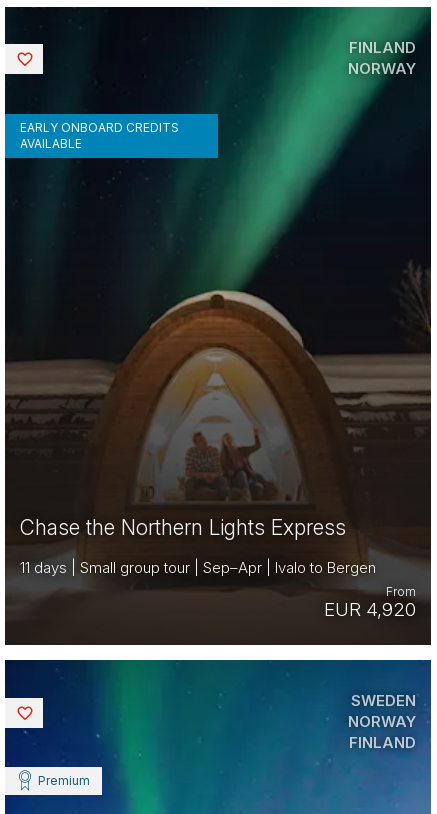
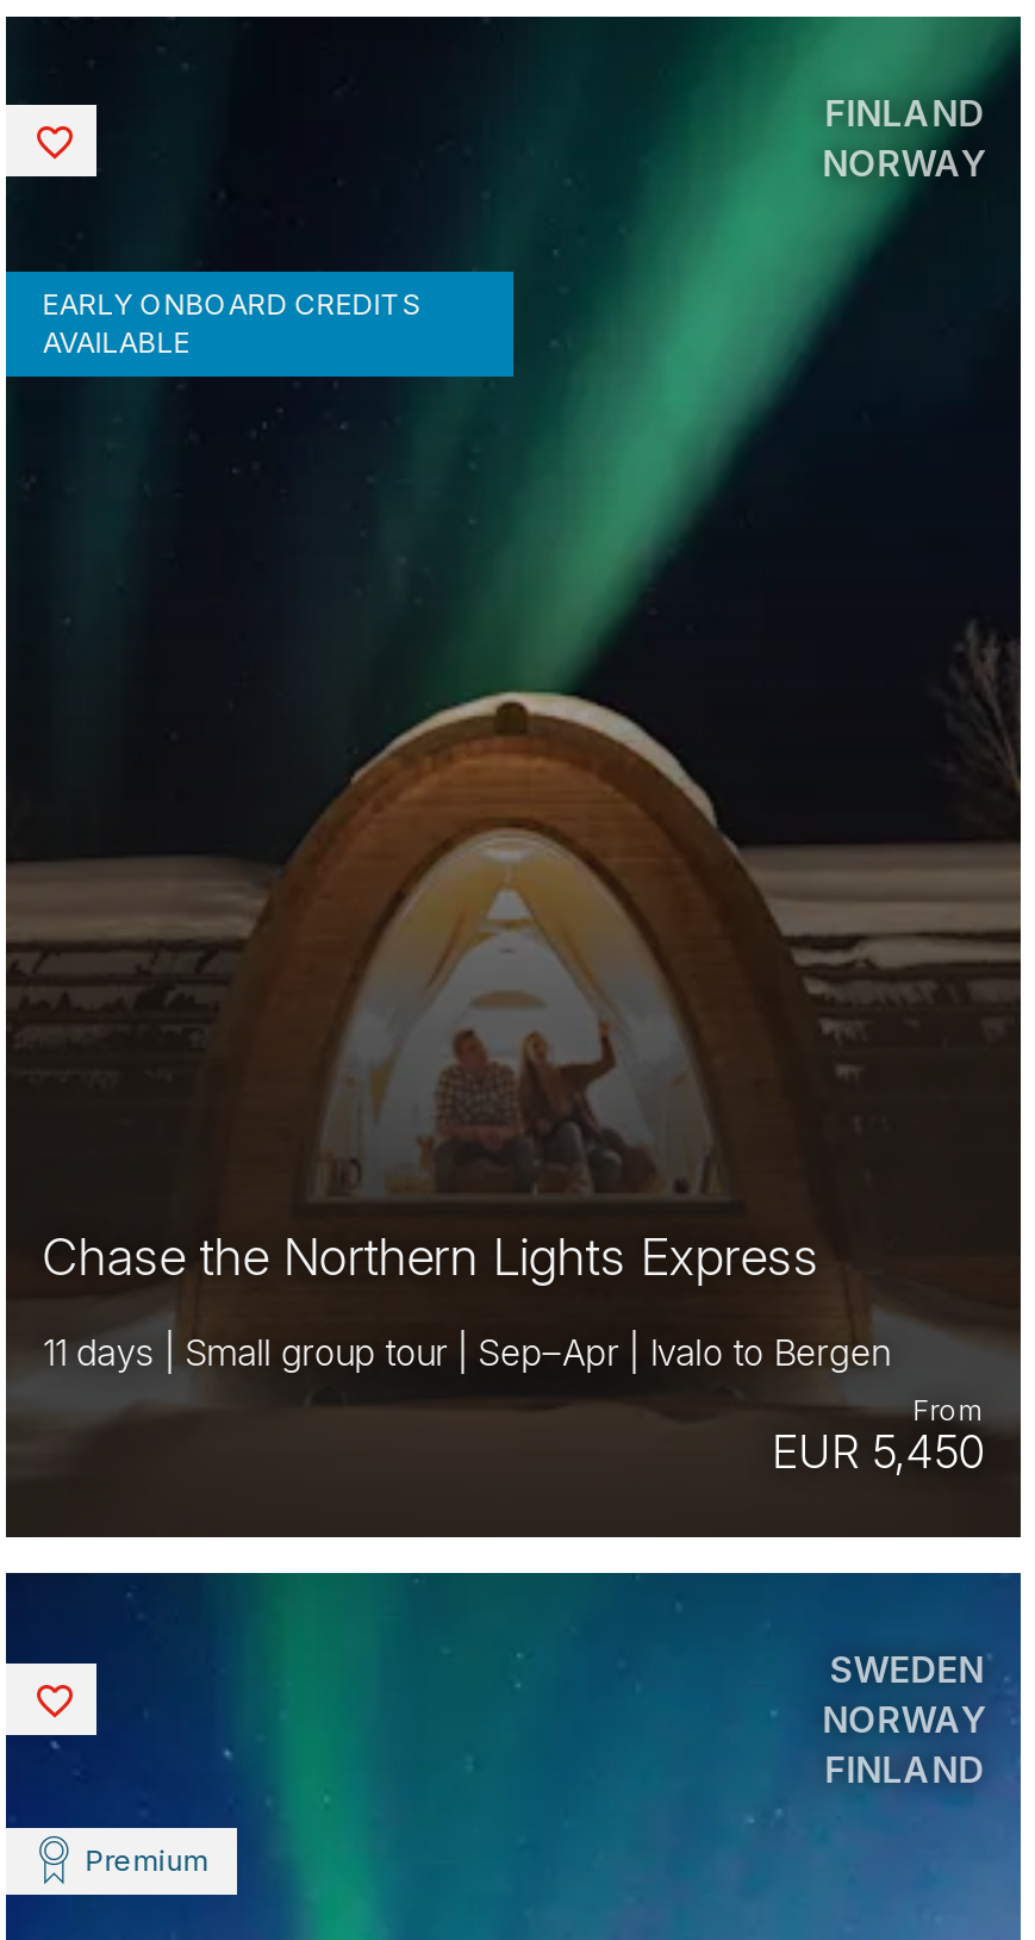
- EUR 4,920
+ EUR 5,450
